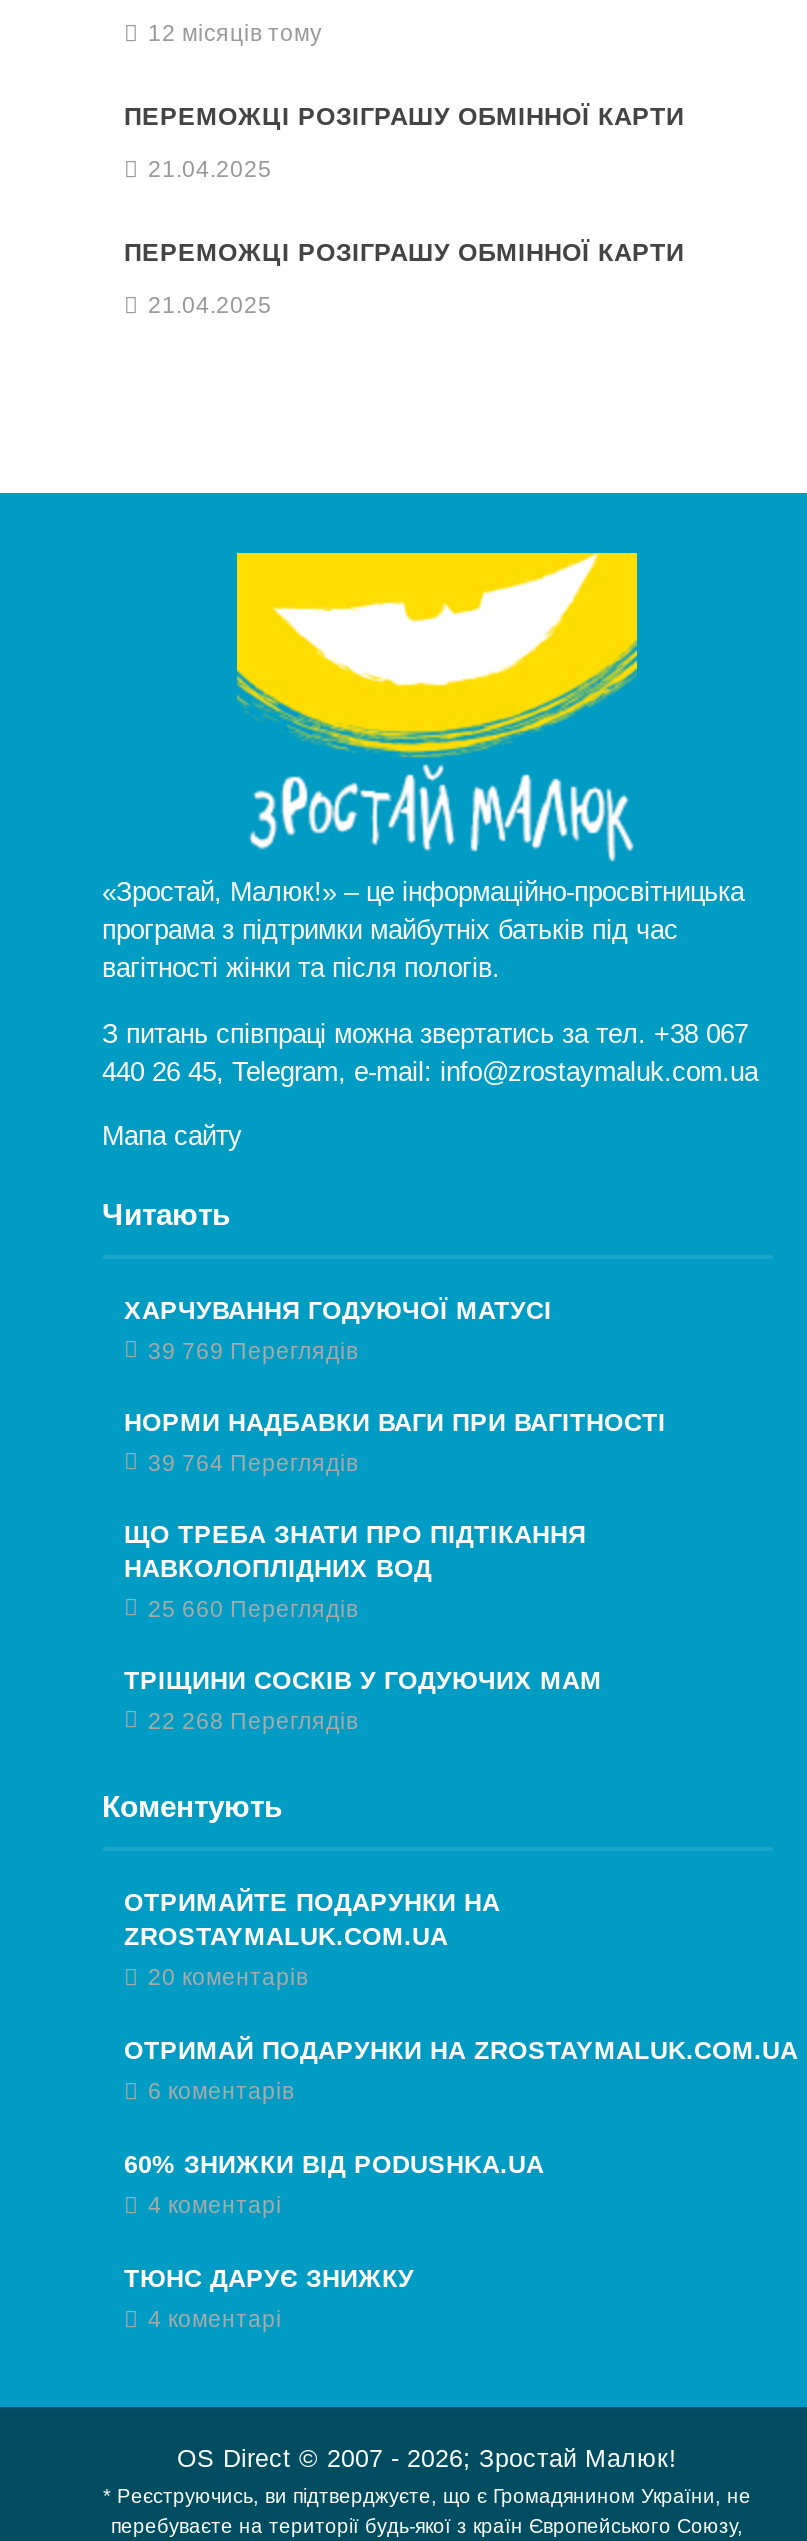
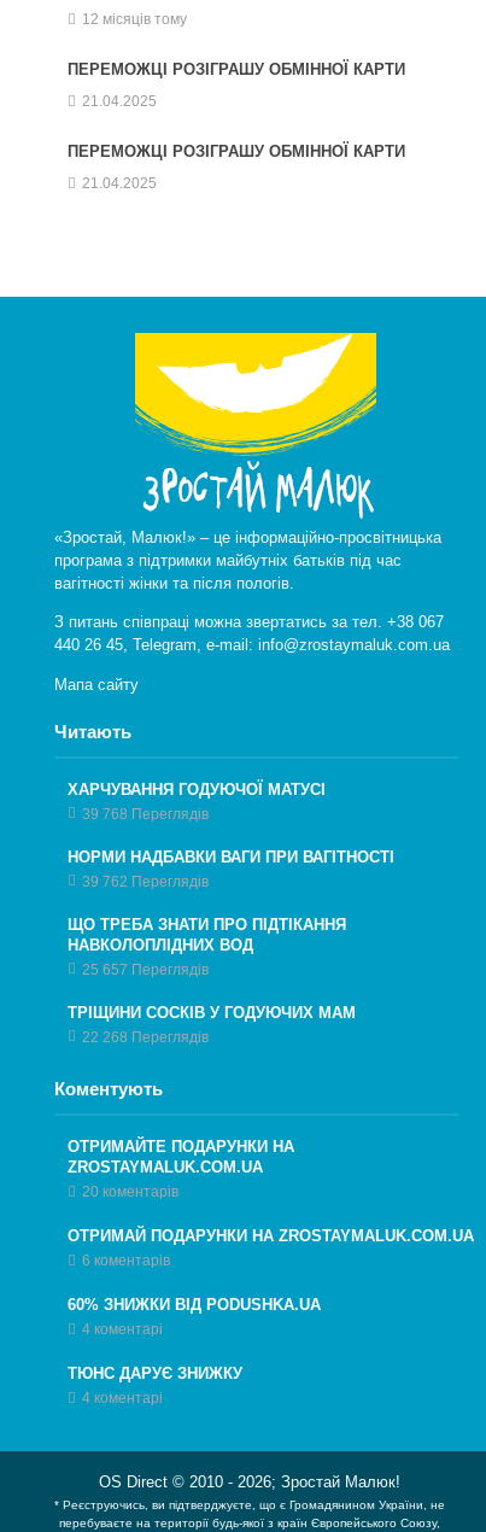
- 39 769 Переглядів
+ 39 768 Переглядів

- 39 764 Переглядів
+ 39 762 Переглядів

- 25 660 Переглядів
+ 25 657 Переглядів

- OS Direct © 2007 - 2026; Зростай Малюк!
+ OS Direct © 2010 - 2026; Зростай Малюк!
